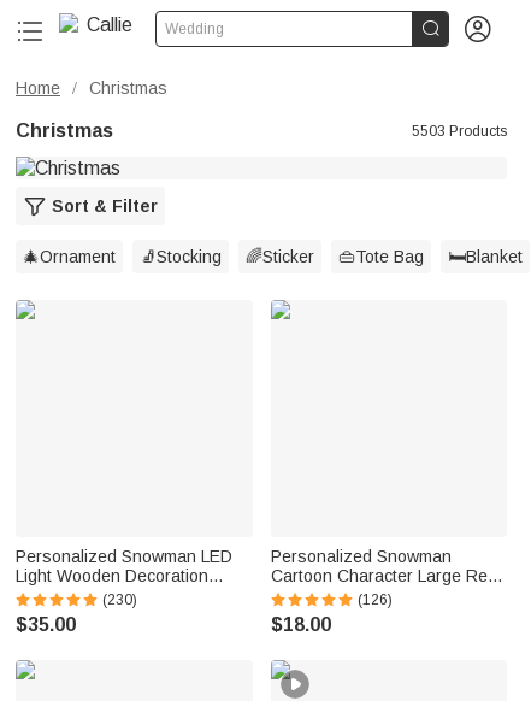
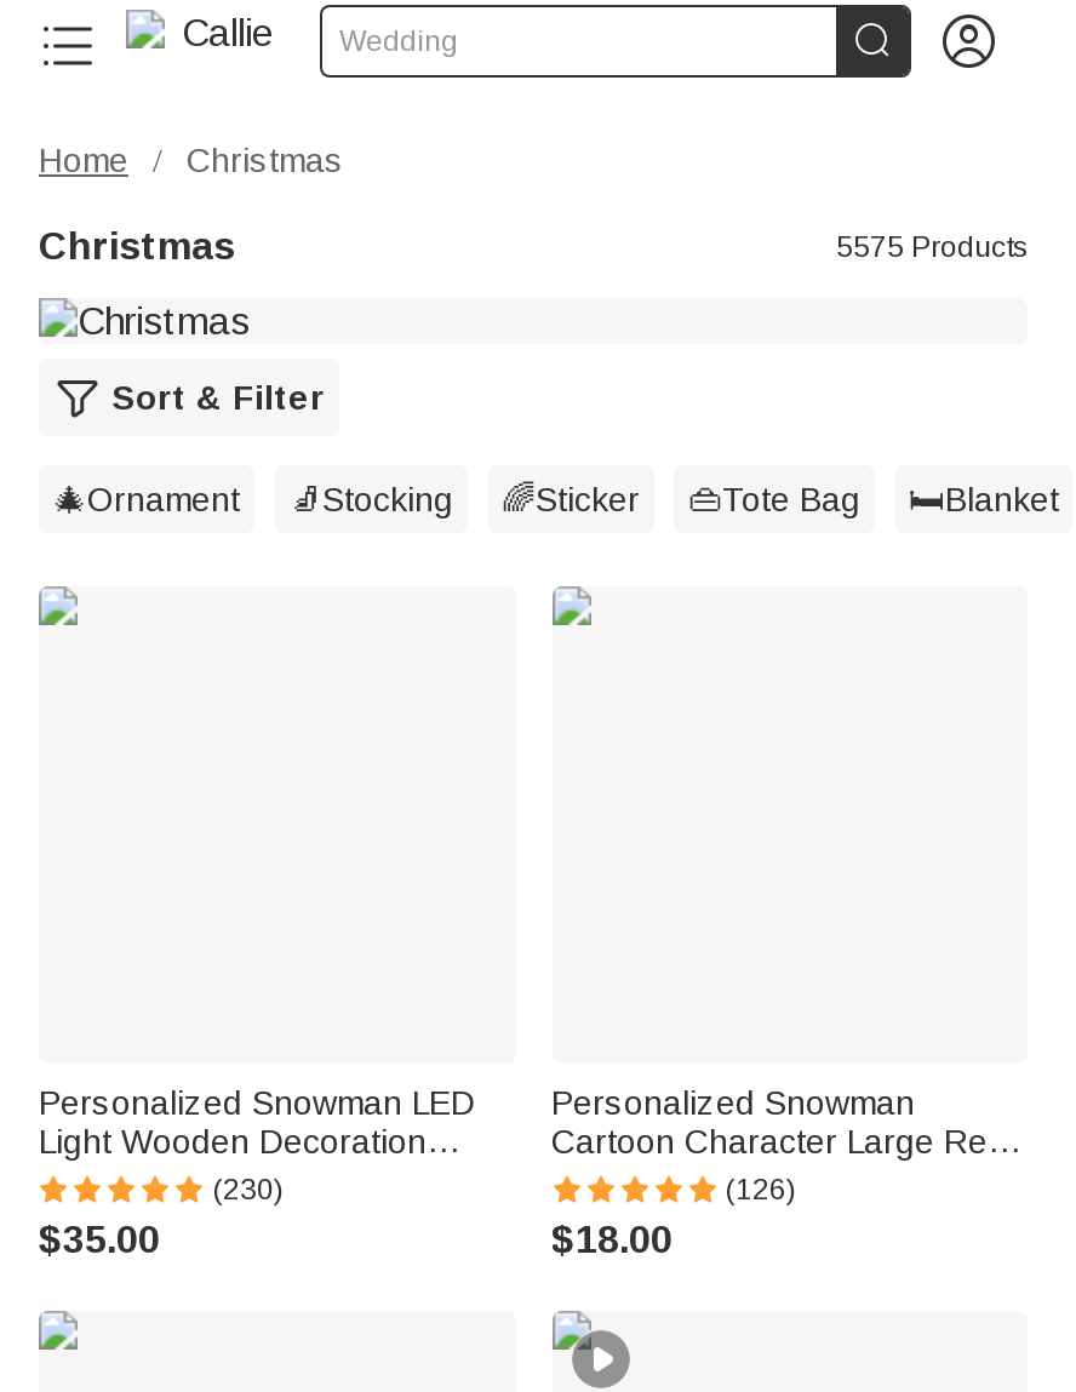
- 5503 Products
+ 5575 Products
